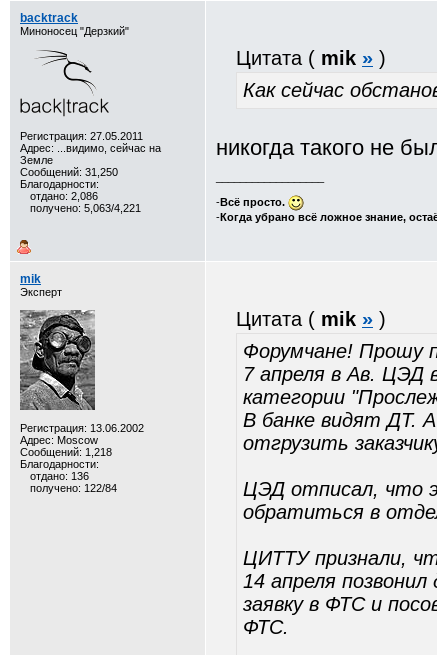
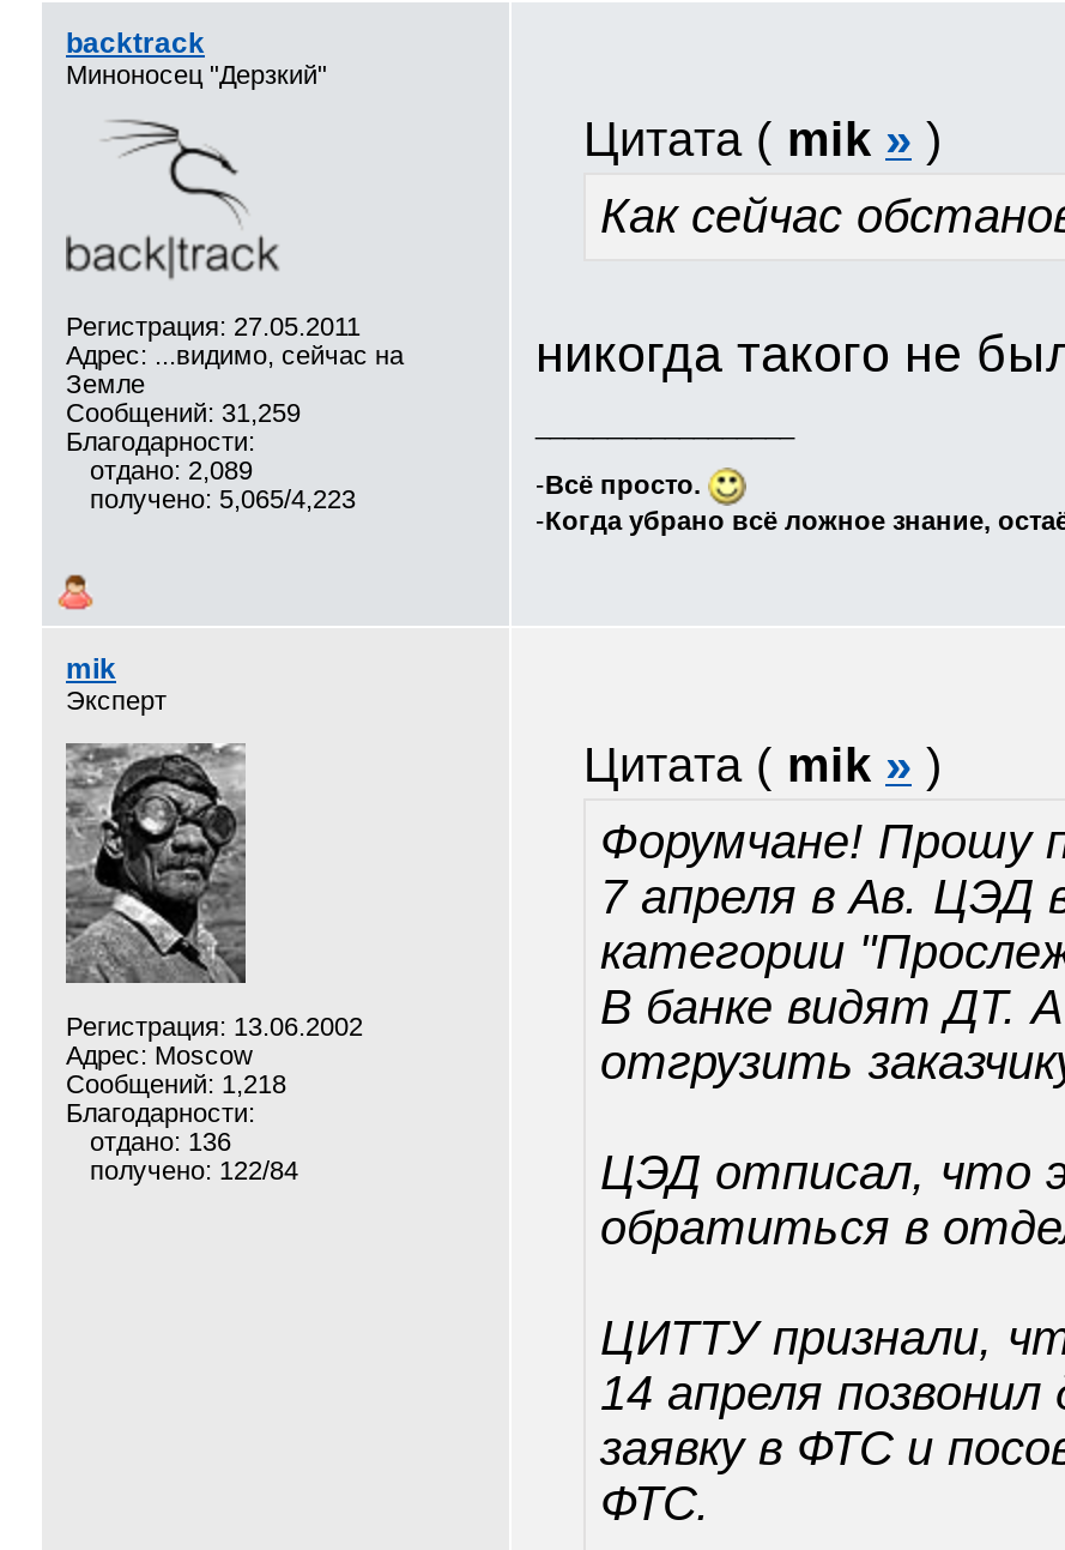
- Сообщений: 31,250
+ Сообщений: 31,259

- отдано: 2,086
+ отдано: 2,089

- получено: 5,063/4,221
+ получено: 5,065/4,223
